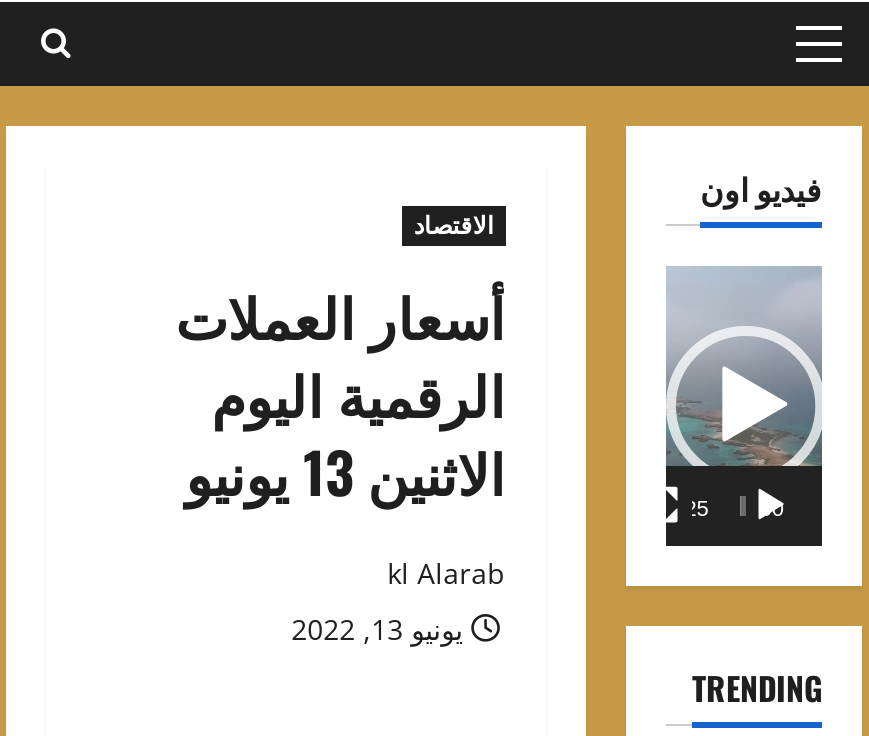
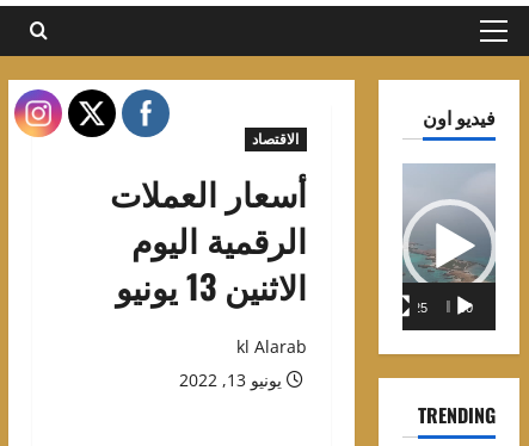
+ [image]
